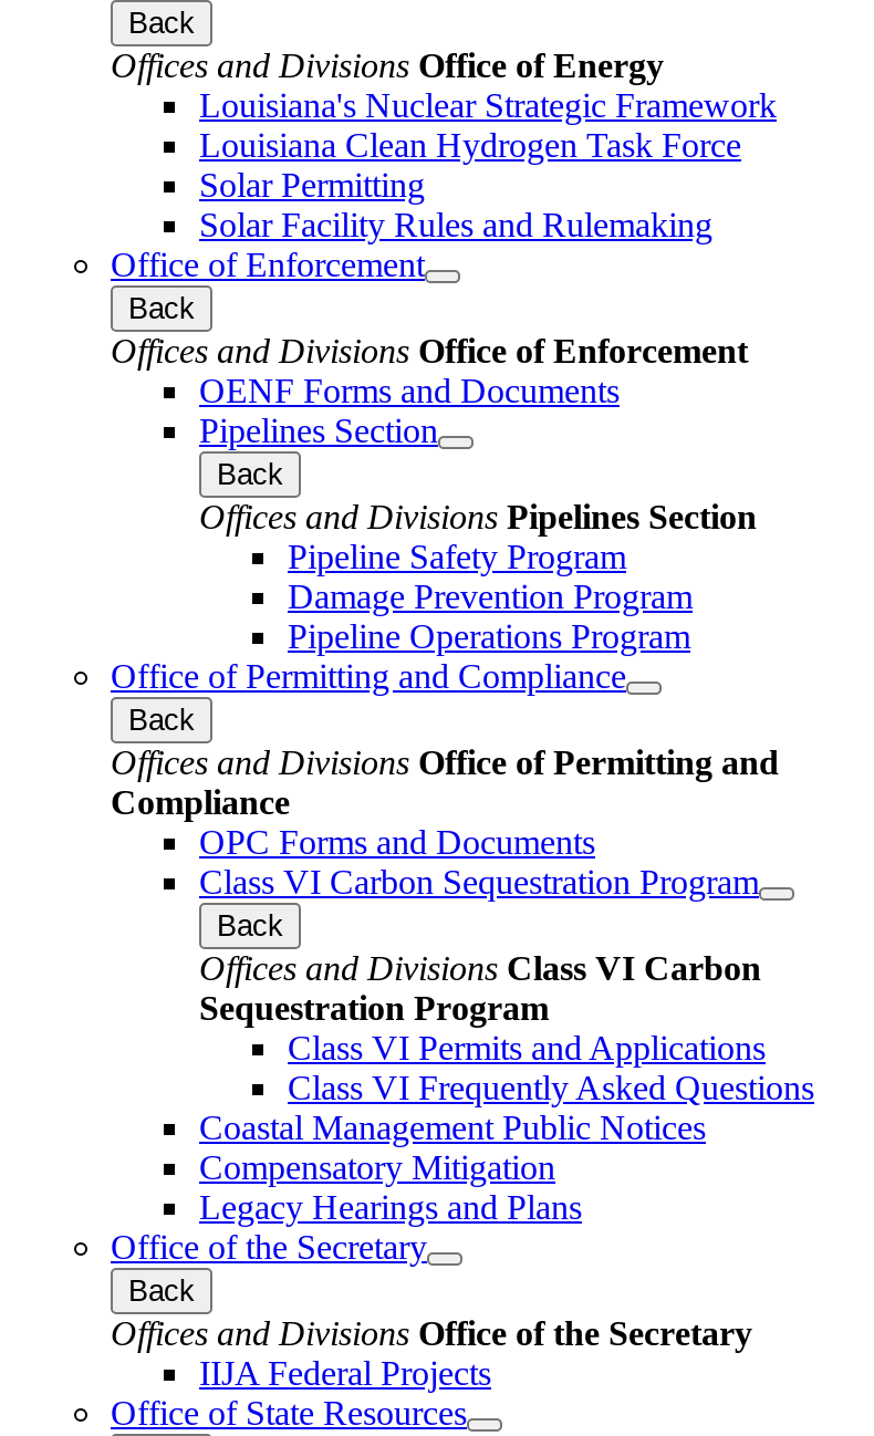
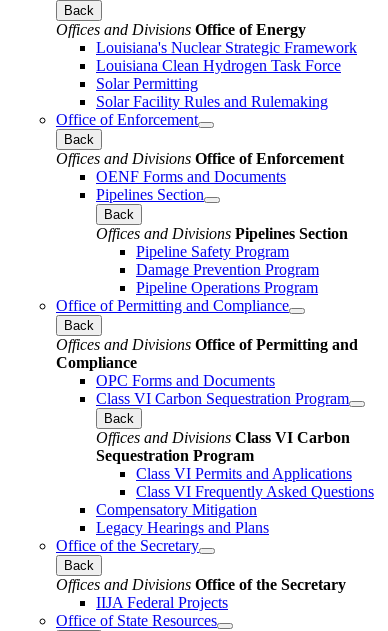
- Coastal Management Public Notices
